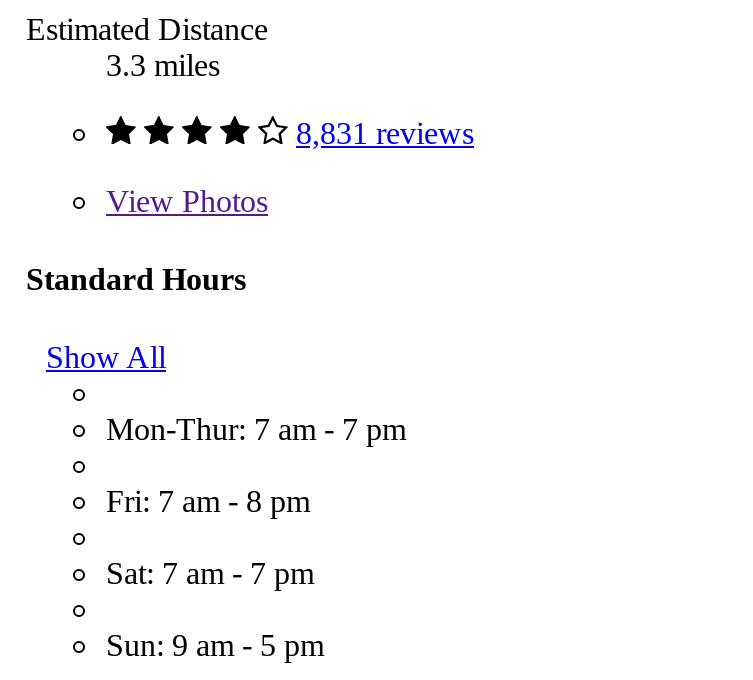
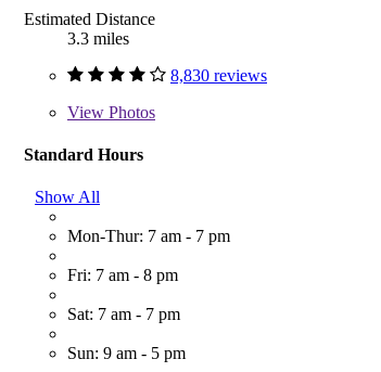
- 8,831 reviews
+ 8,830 reviews
